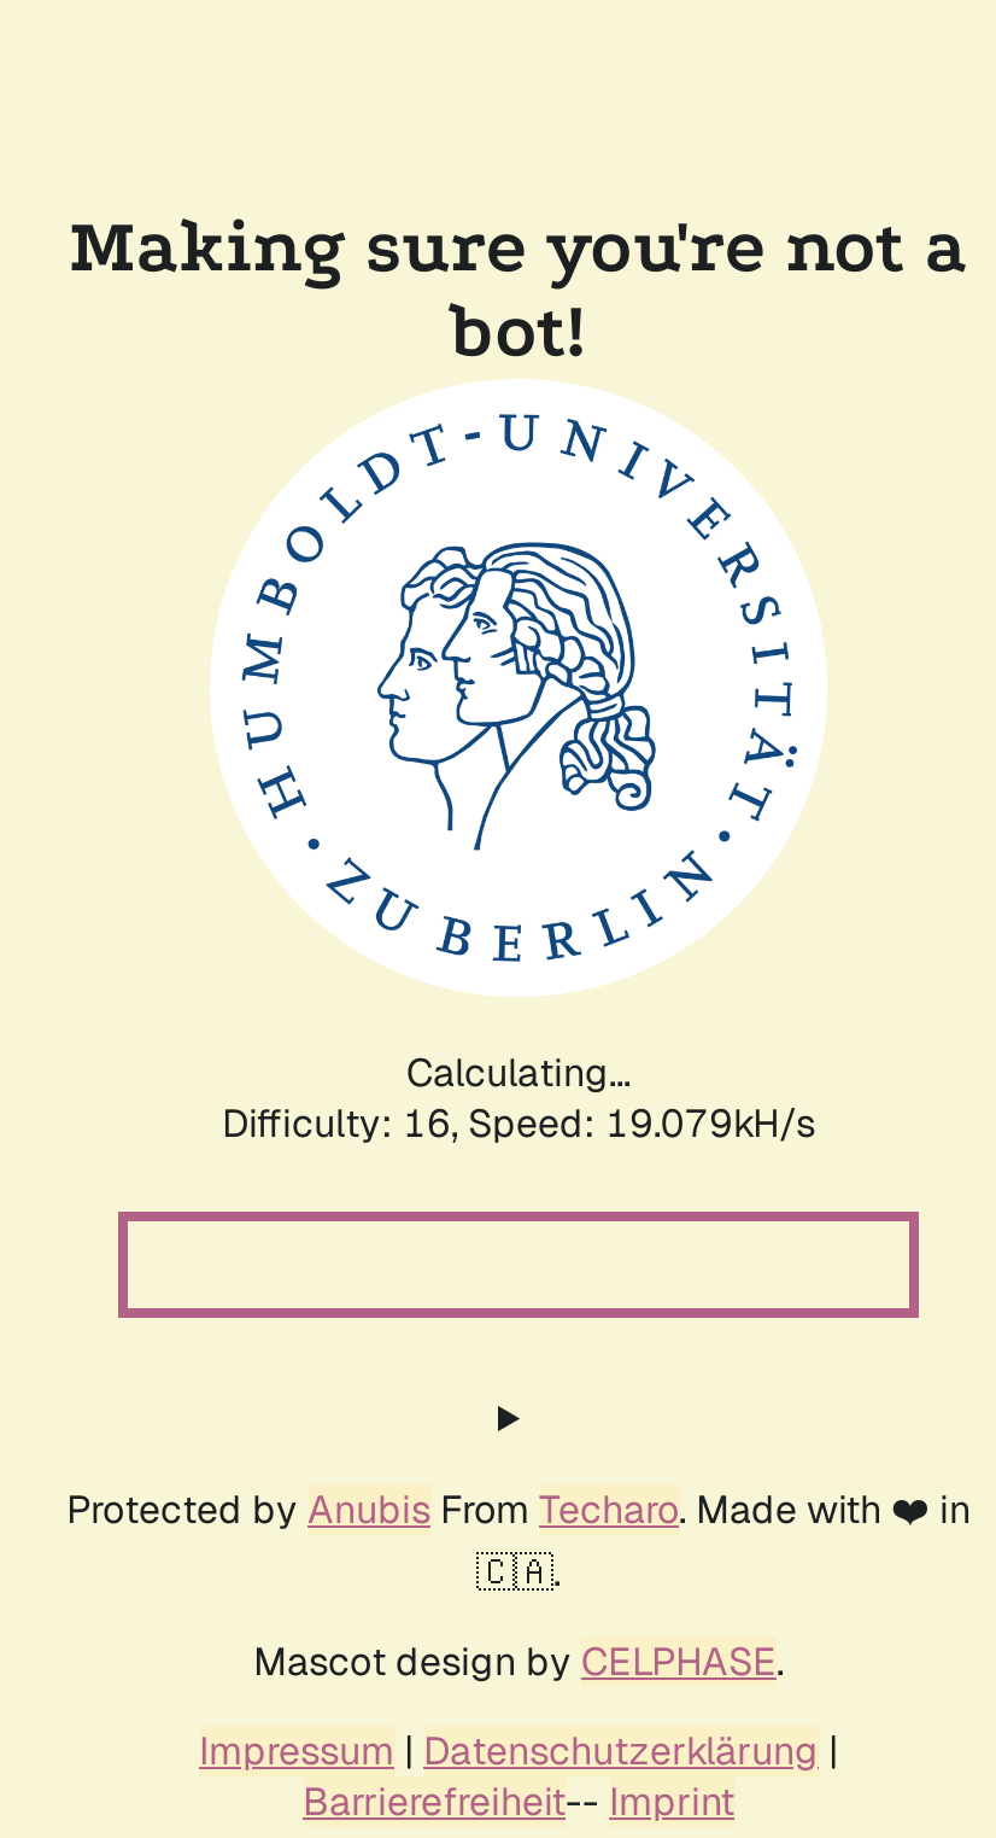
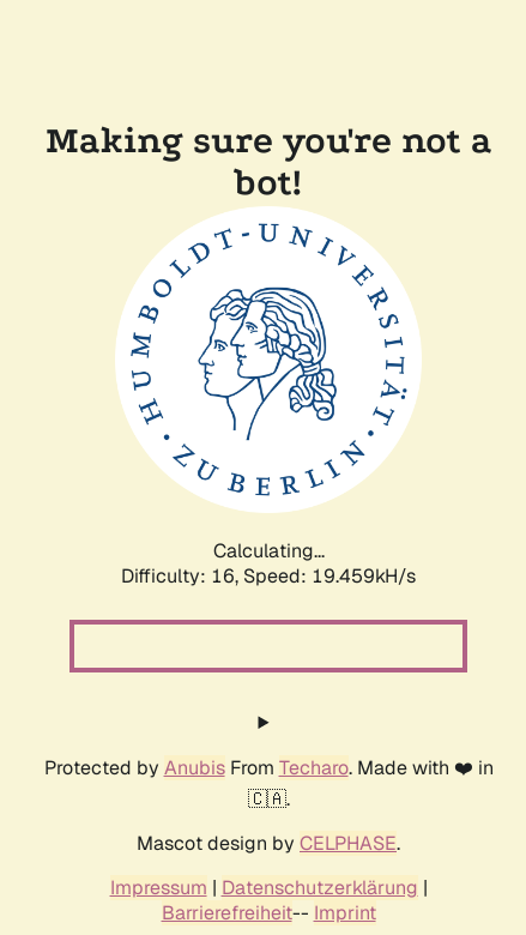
- Difficulty: 16, Speed: 19.079kH/s
+ Difficulty: 16, Speed: 19.459kH/s
